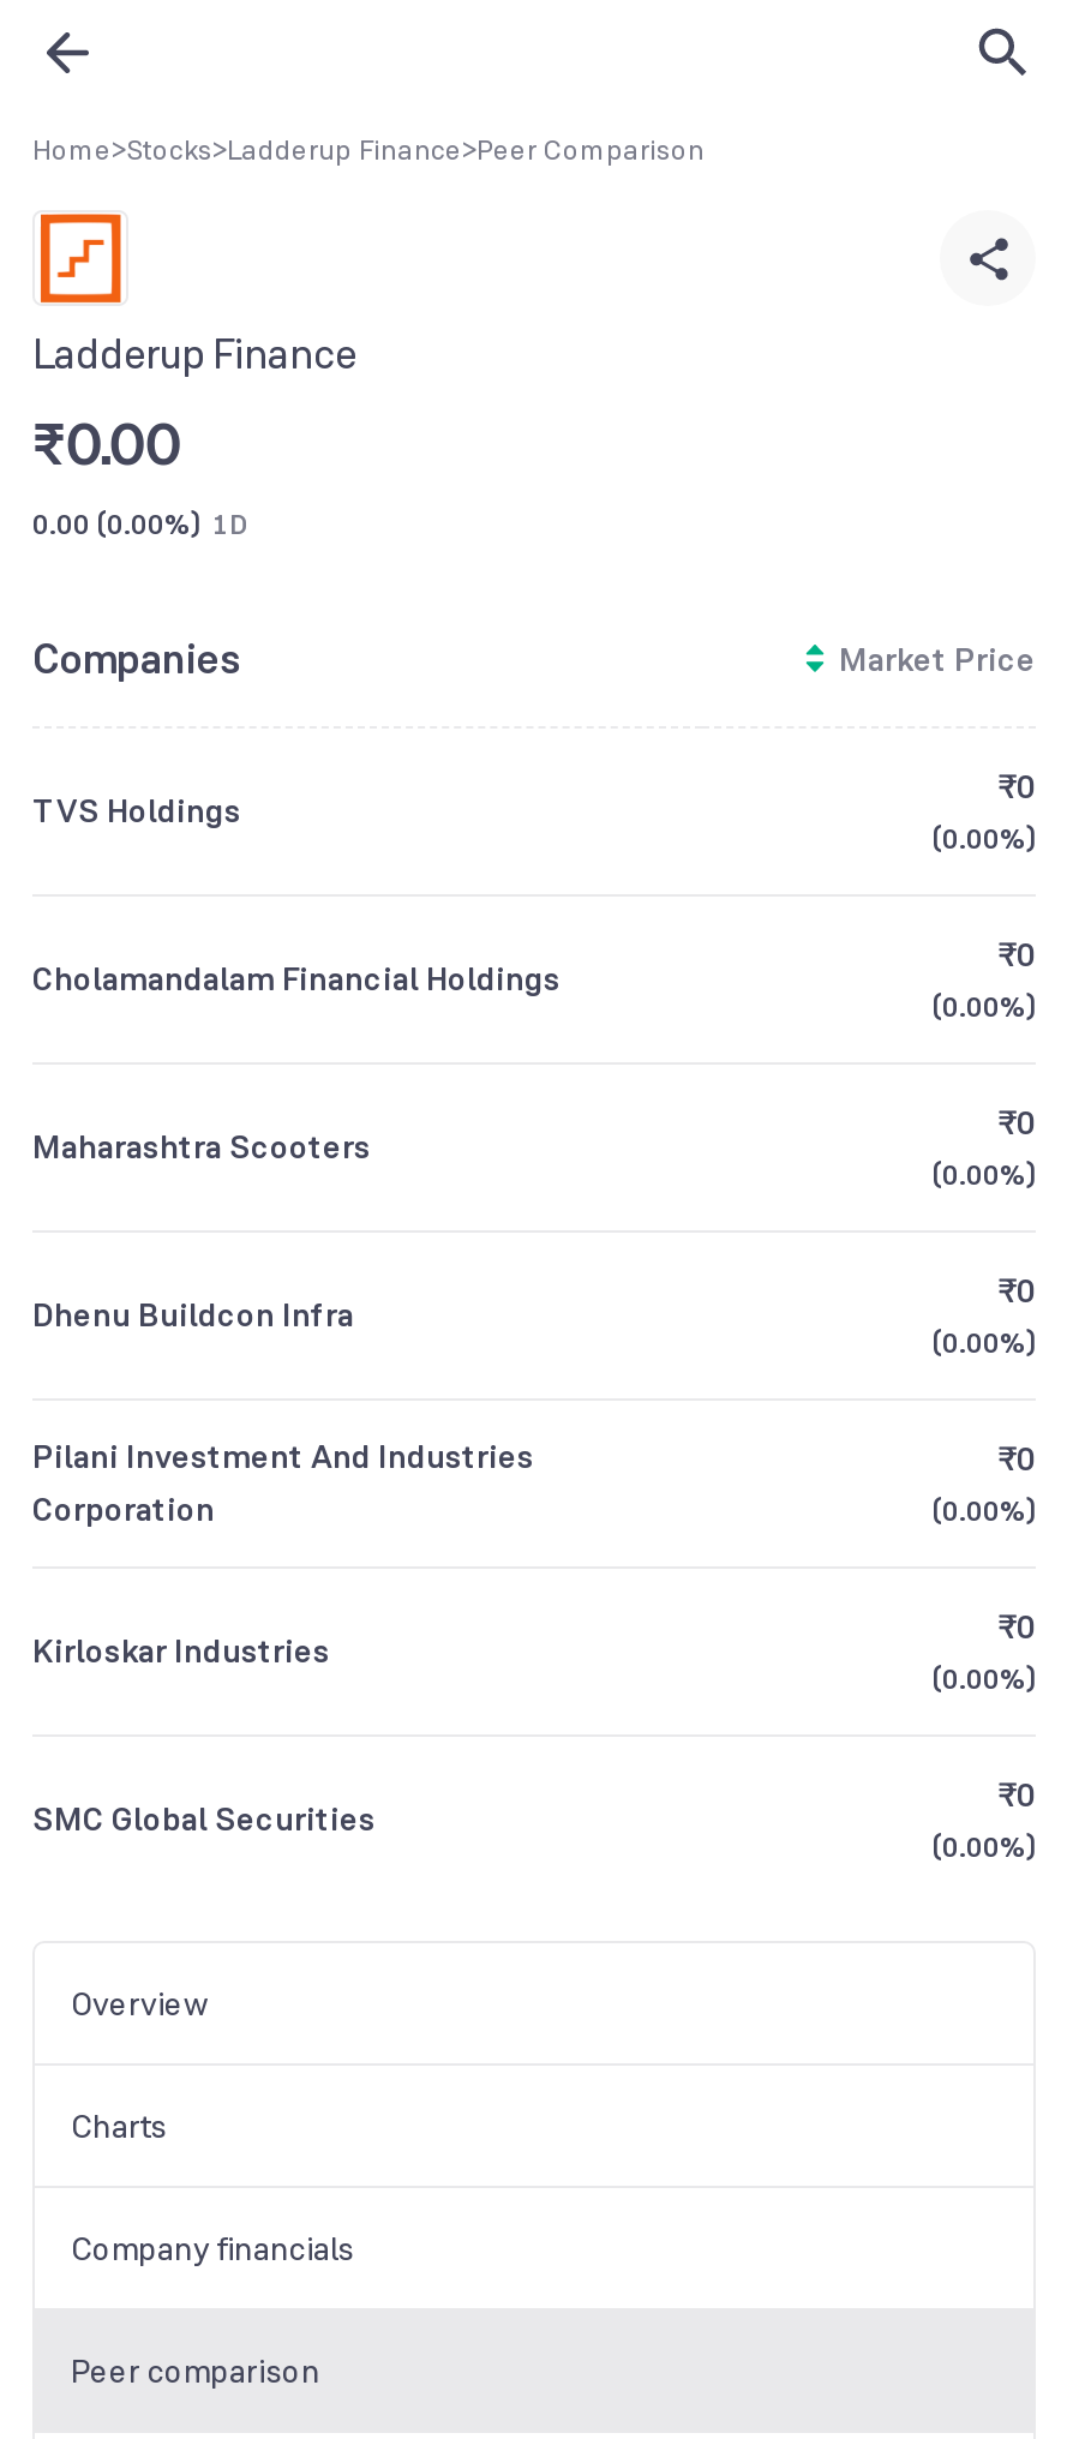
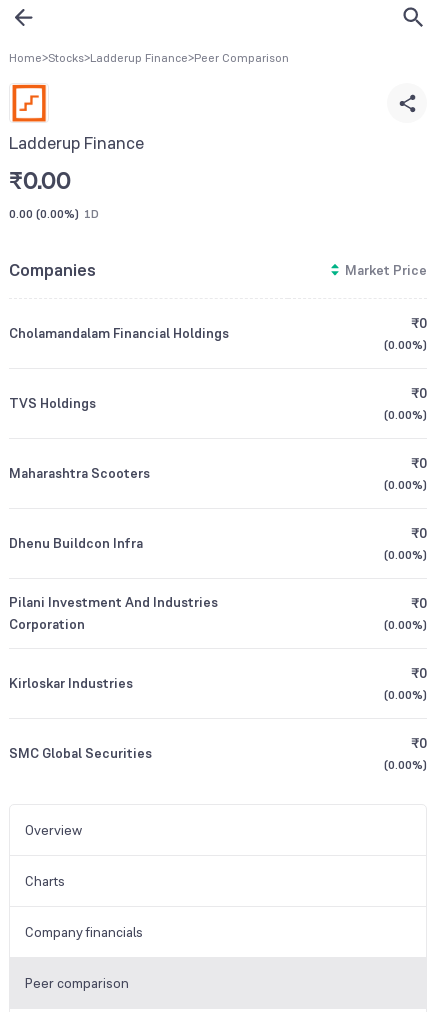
moved down: TVS Holdings

moved up: Cholamandalam Financial Holdings
